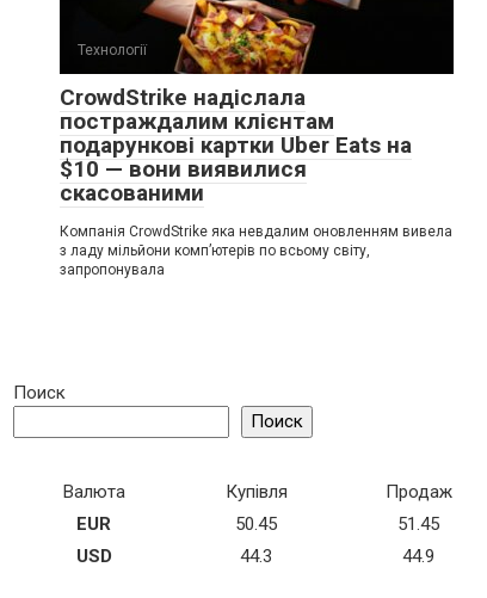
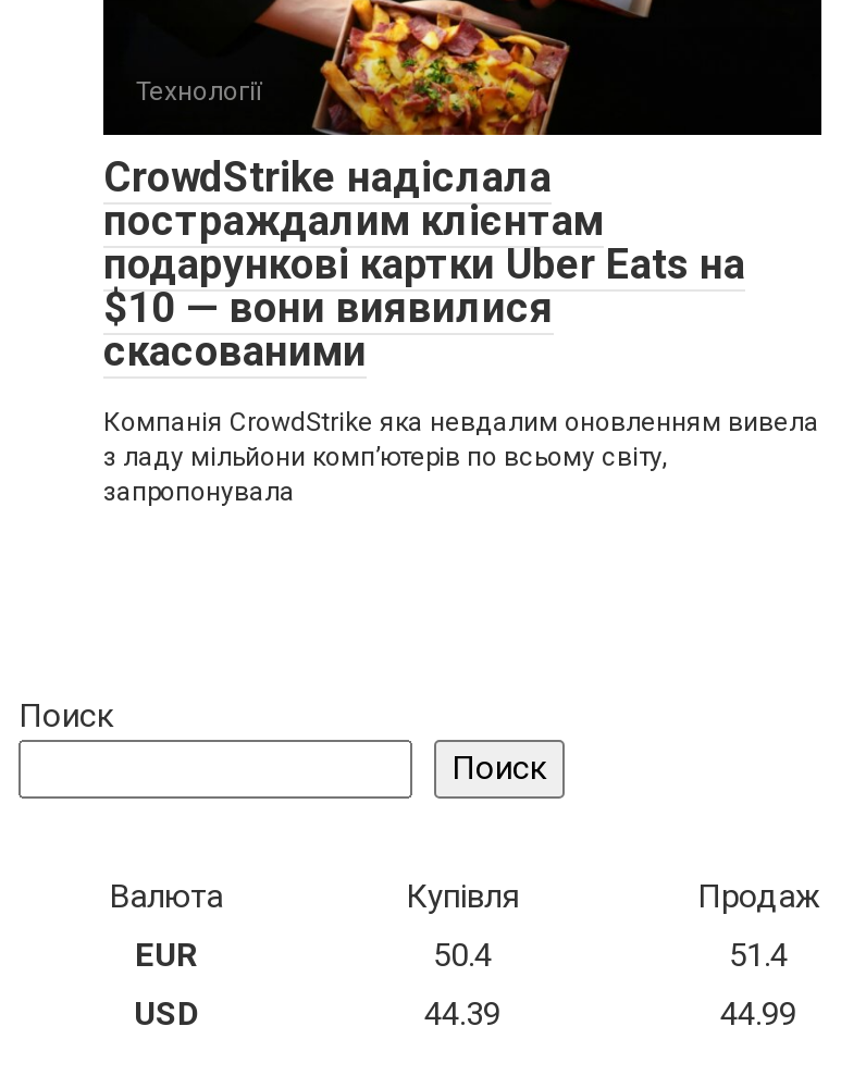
- 50.45
+ 50.4

- 51.45
+ 51.4

- 44.3
+ 44.39

- 44.9
+ 44.99
